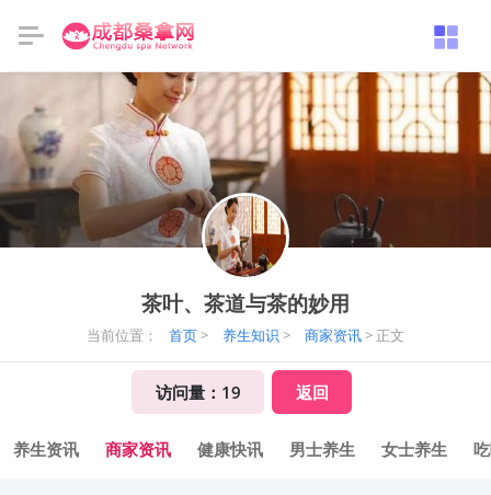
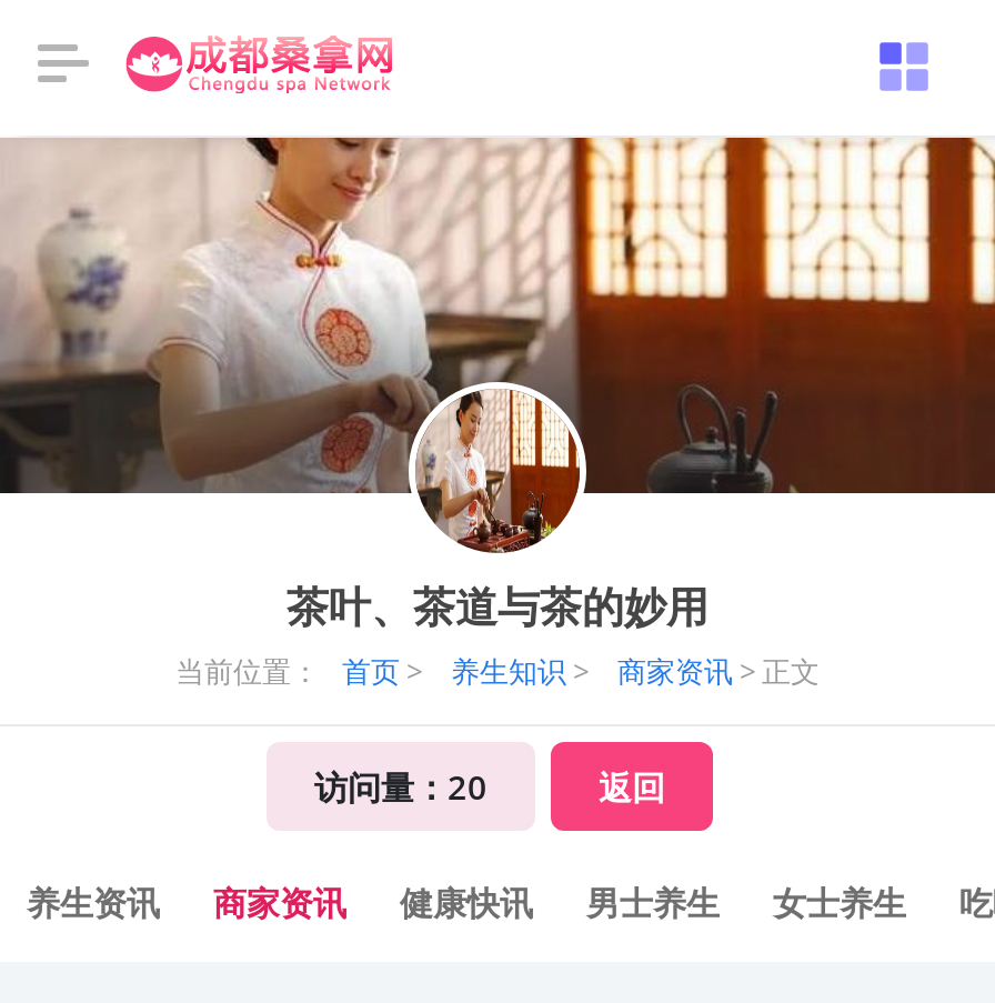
- 访问量：19
+ 访问量：20
